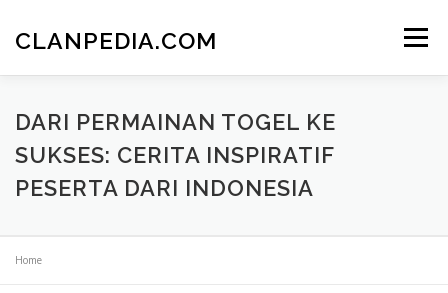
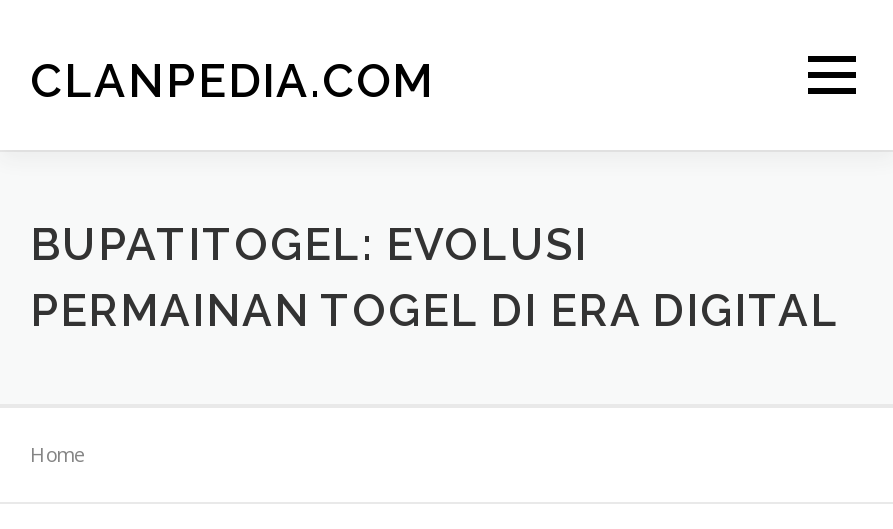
- DARI PERMAINAN TOGEL KE
- SUKSES: CERITA INSPIRATIF
- PESERTA DARI INDONESIA
+ BUPATITOGEL: EVOLUSI
+ PERMAINAN TOGEL DI ERA DIGITAL
